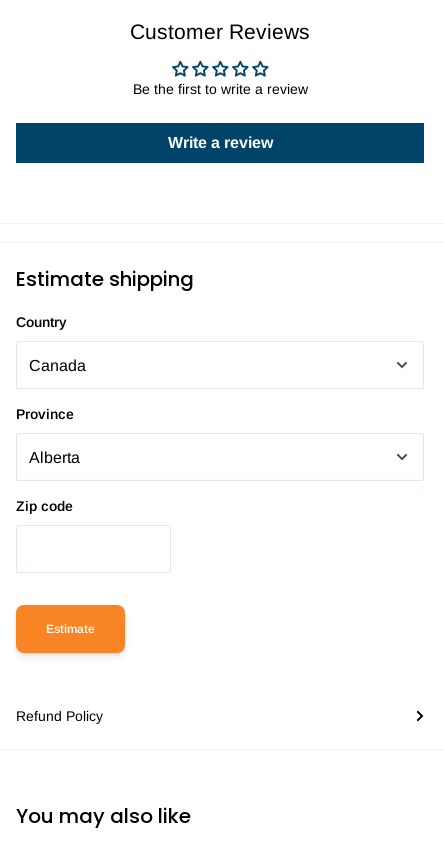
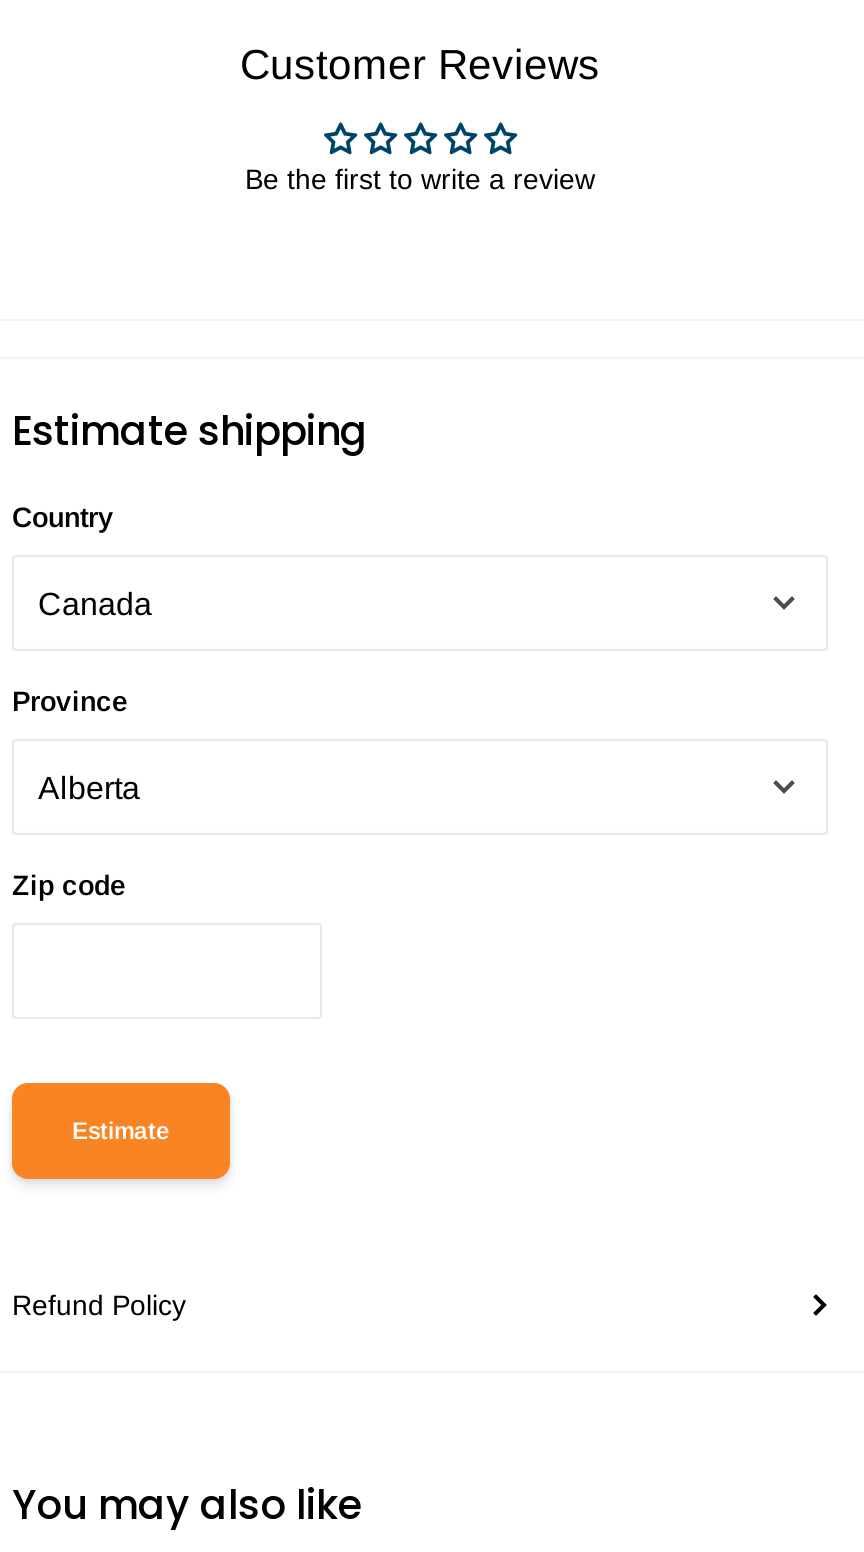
- Write a review
